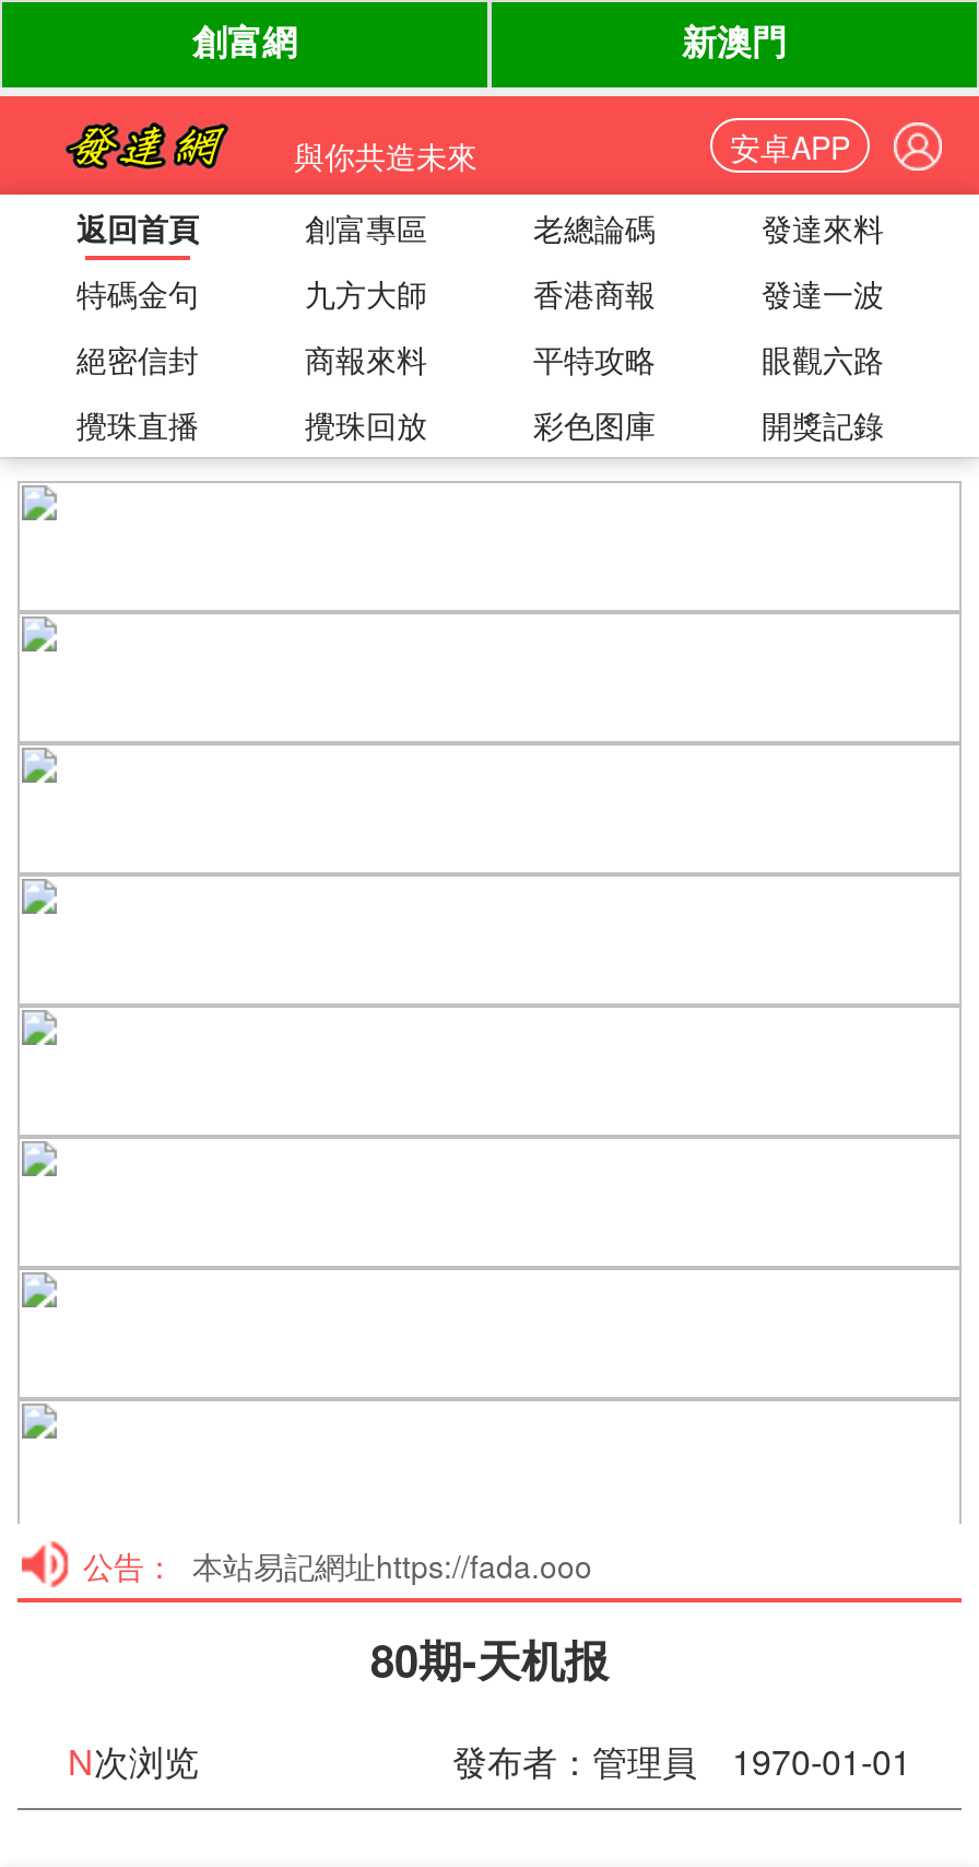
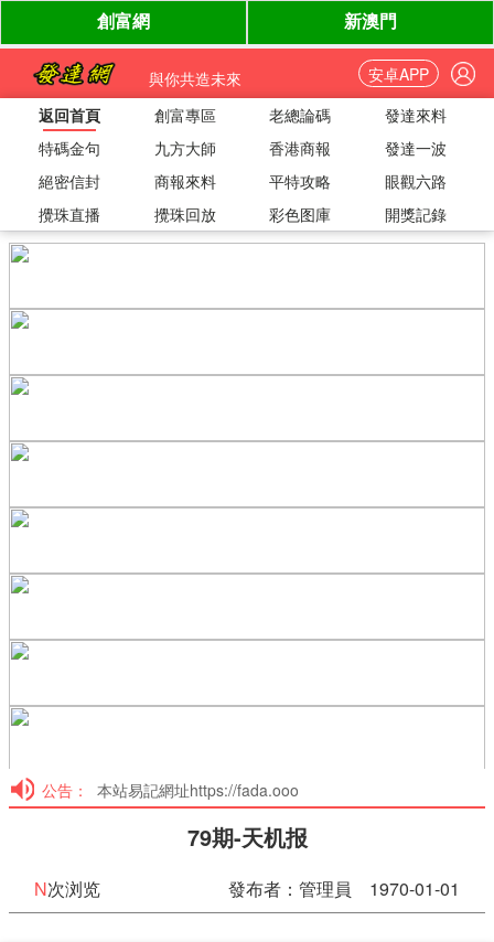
- 80期-天机报
+ 79期-天机报
